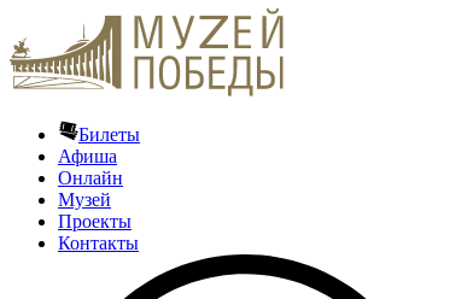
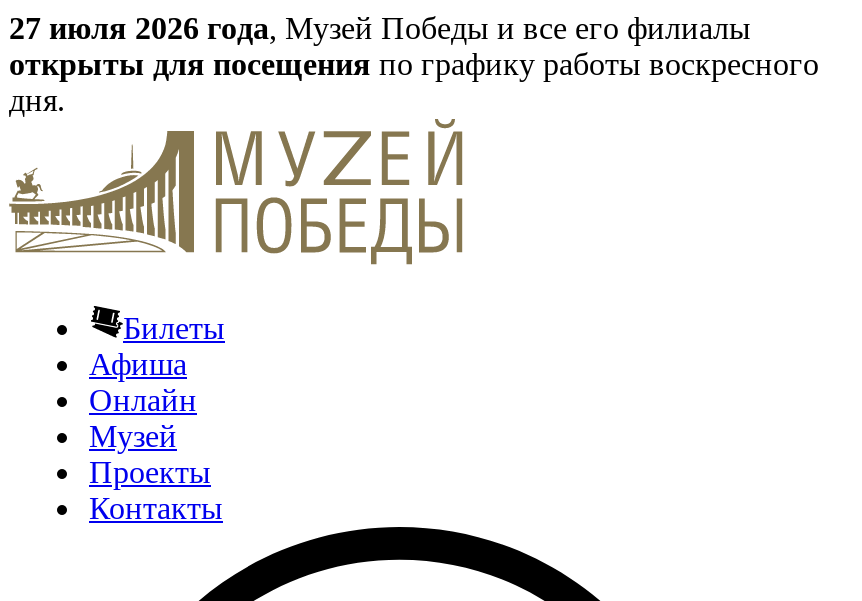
+ 27 июля 2026 года, Музей Победы и все его филиалы
+ открыты для посещения по графику работы воскресного
+ дня.
